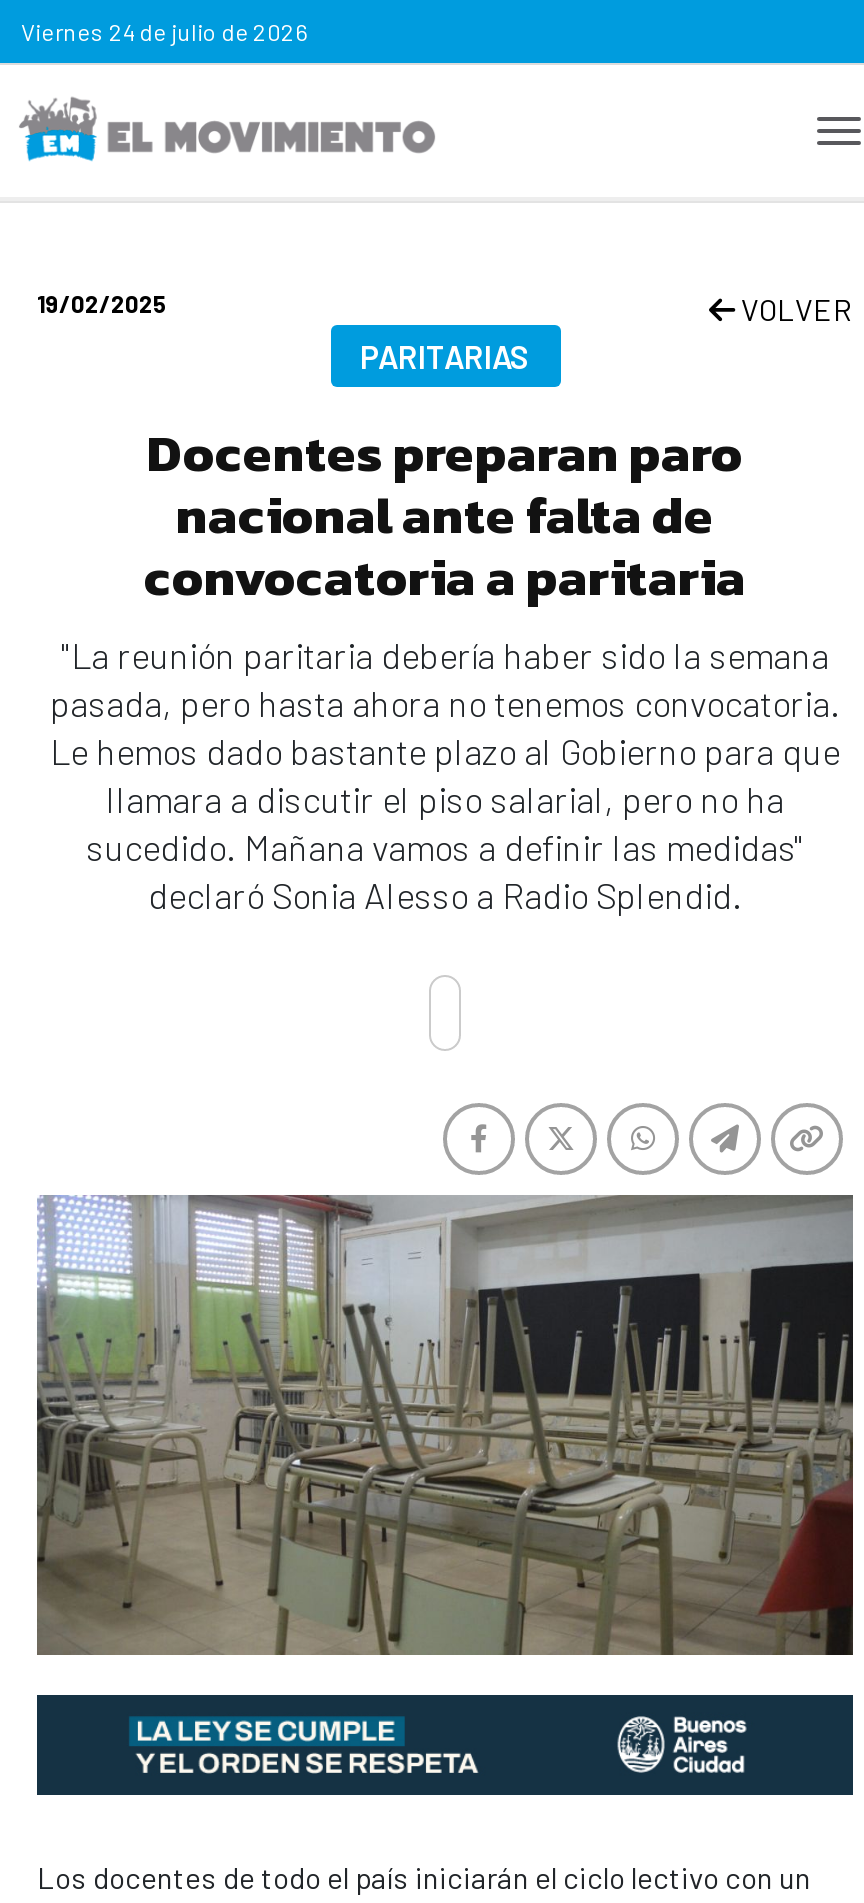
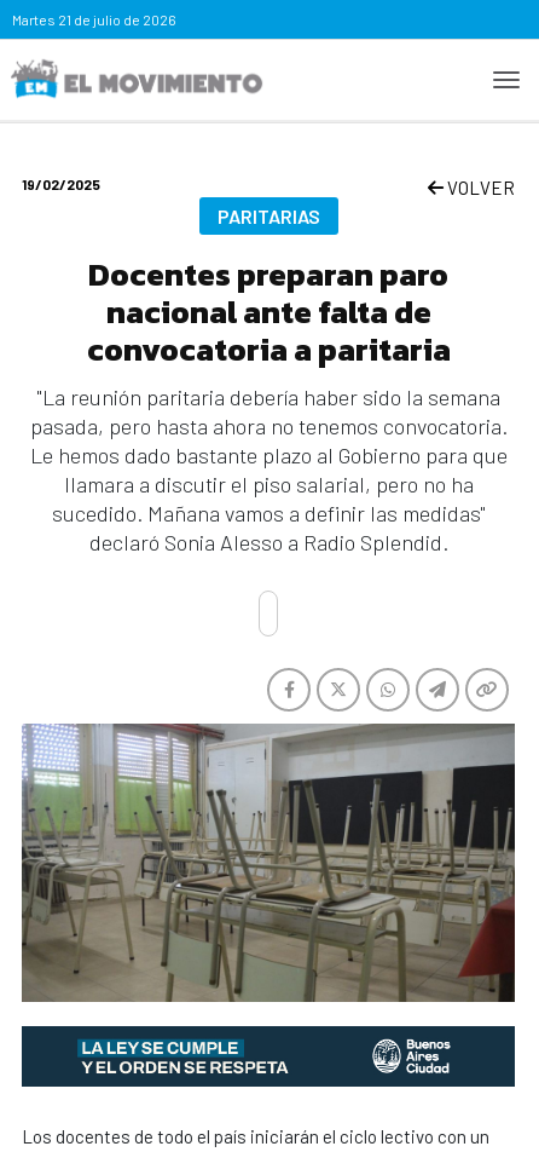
- Viernes 24 de julio de 2026
+ Martes 21 de julio de 2026
